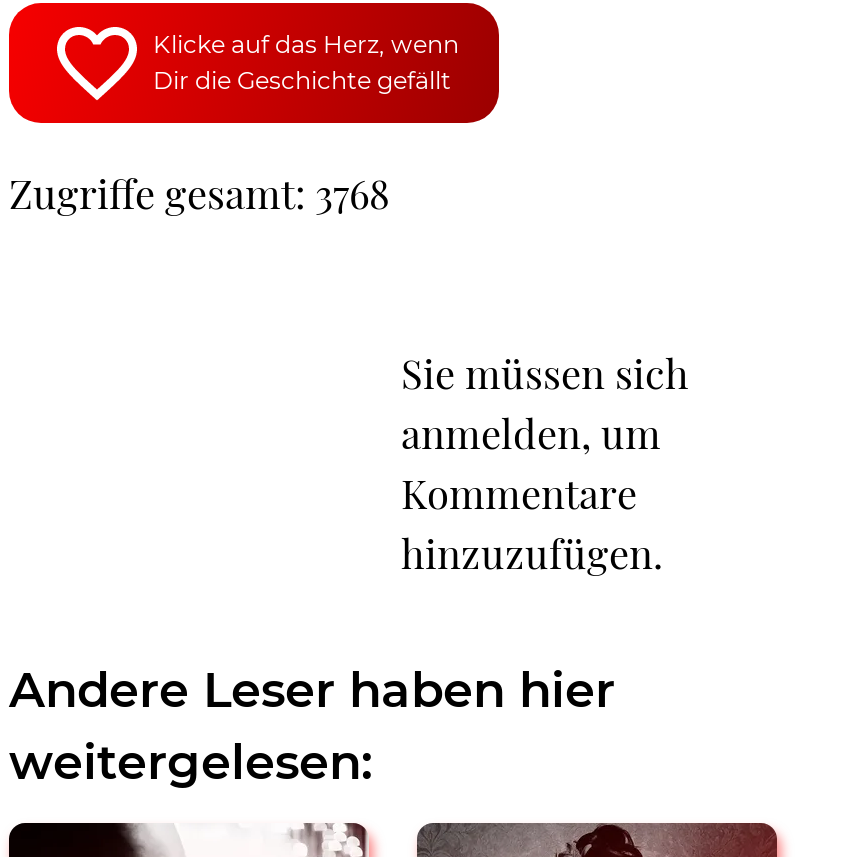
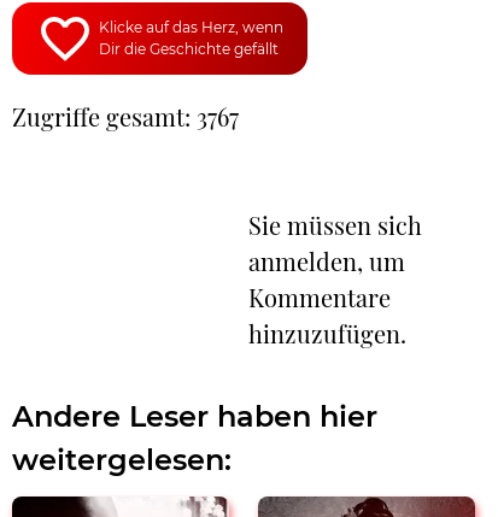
- Zugriffe gesamt: 3768
+ Zugriffe gesamt: 3767
